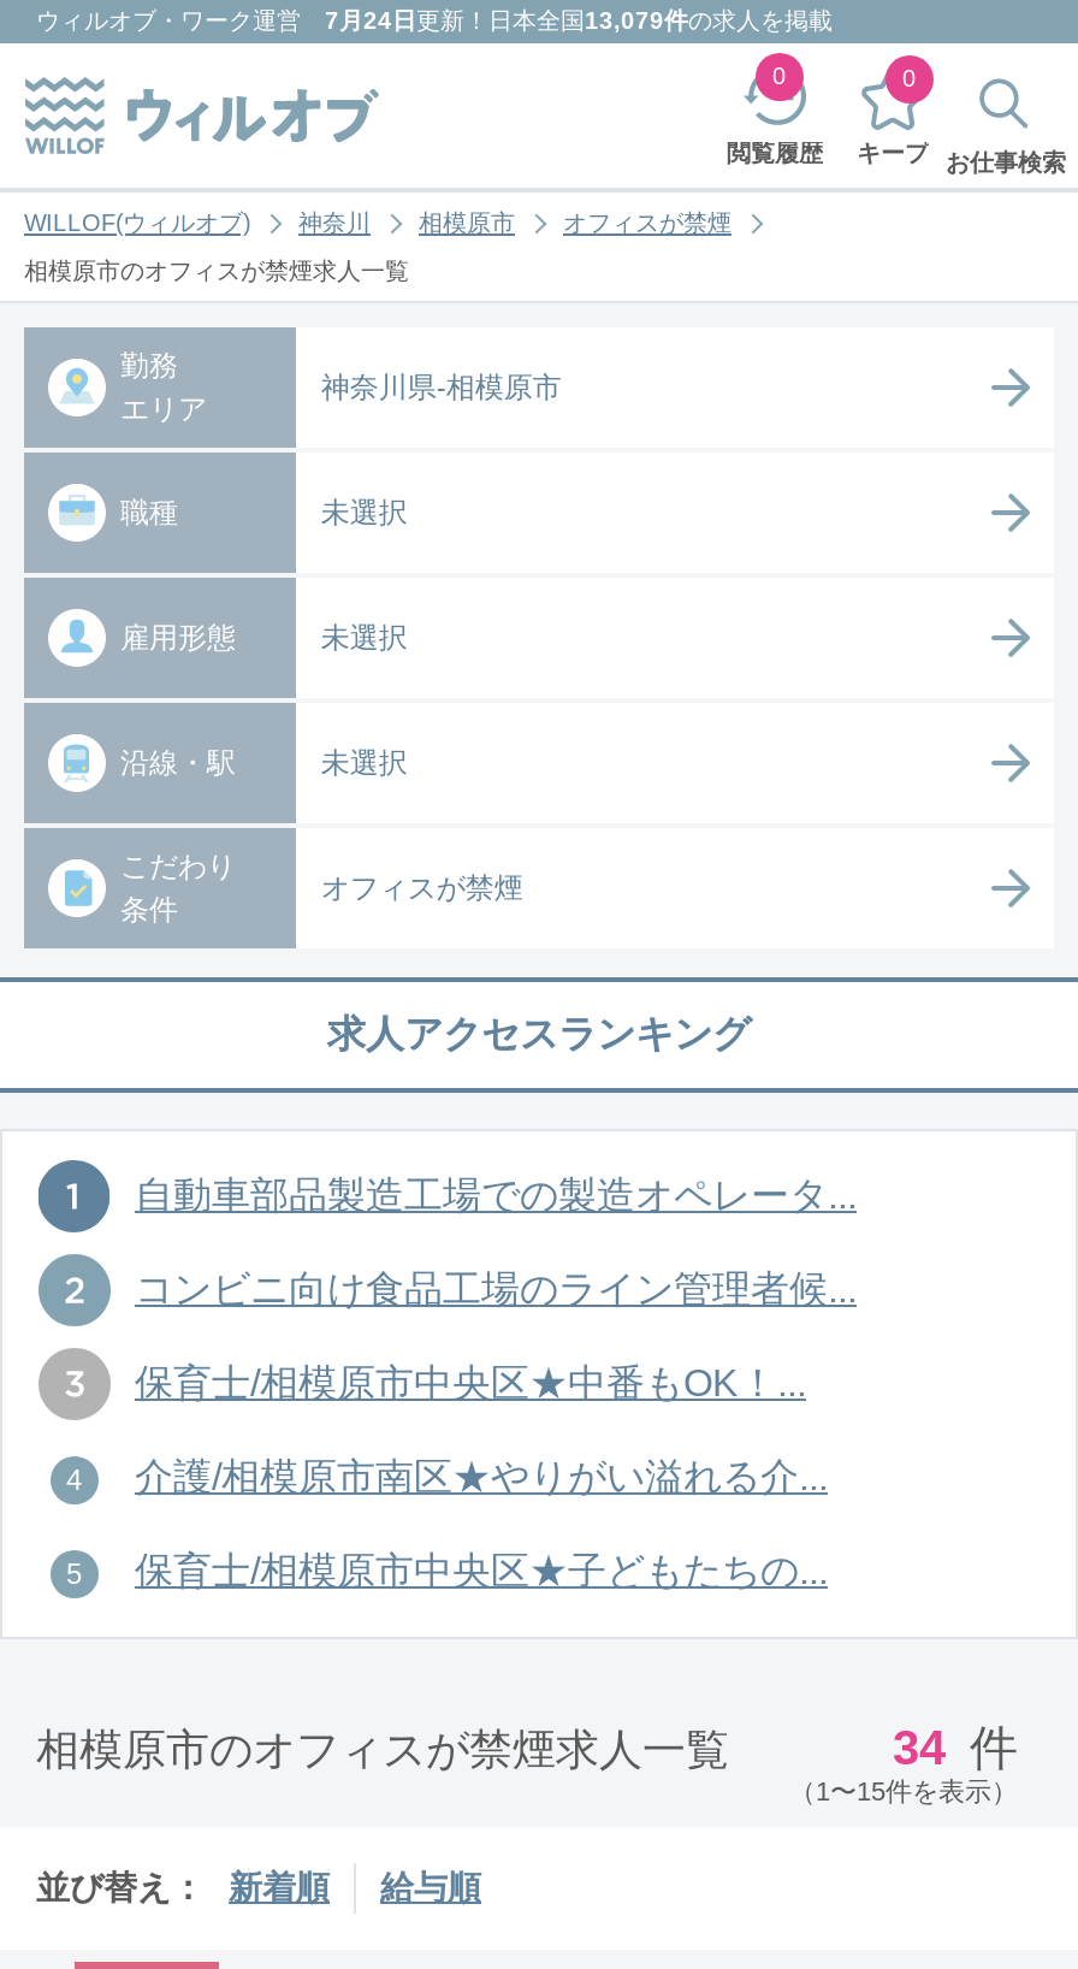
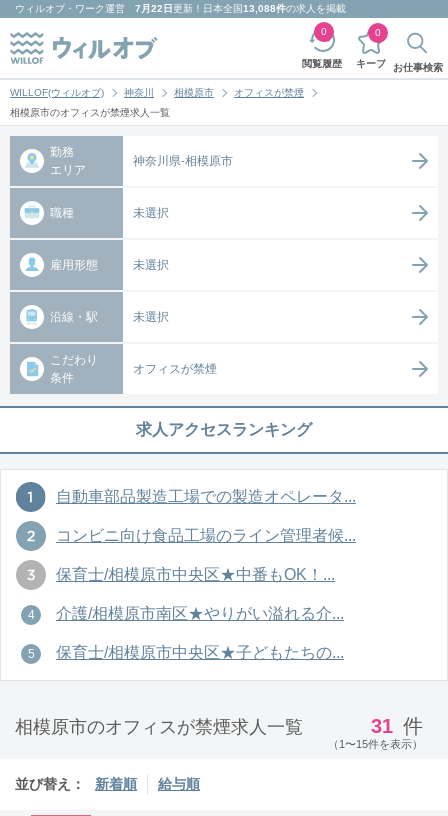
- ウィルオブ・ワーク運営7月24日更新！日本全国13,079件の求人を掲載
+ ウィルオブ・ワーク運営7月22日更新！日本全国13,088件の求人を掲載

- 34 件
+ 31 件
